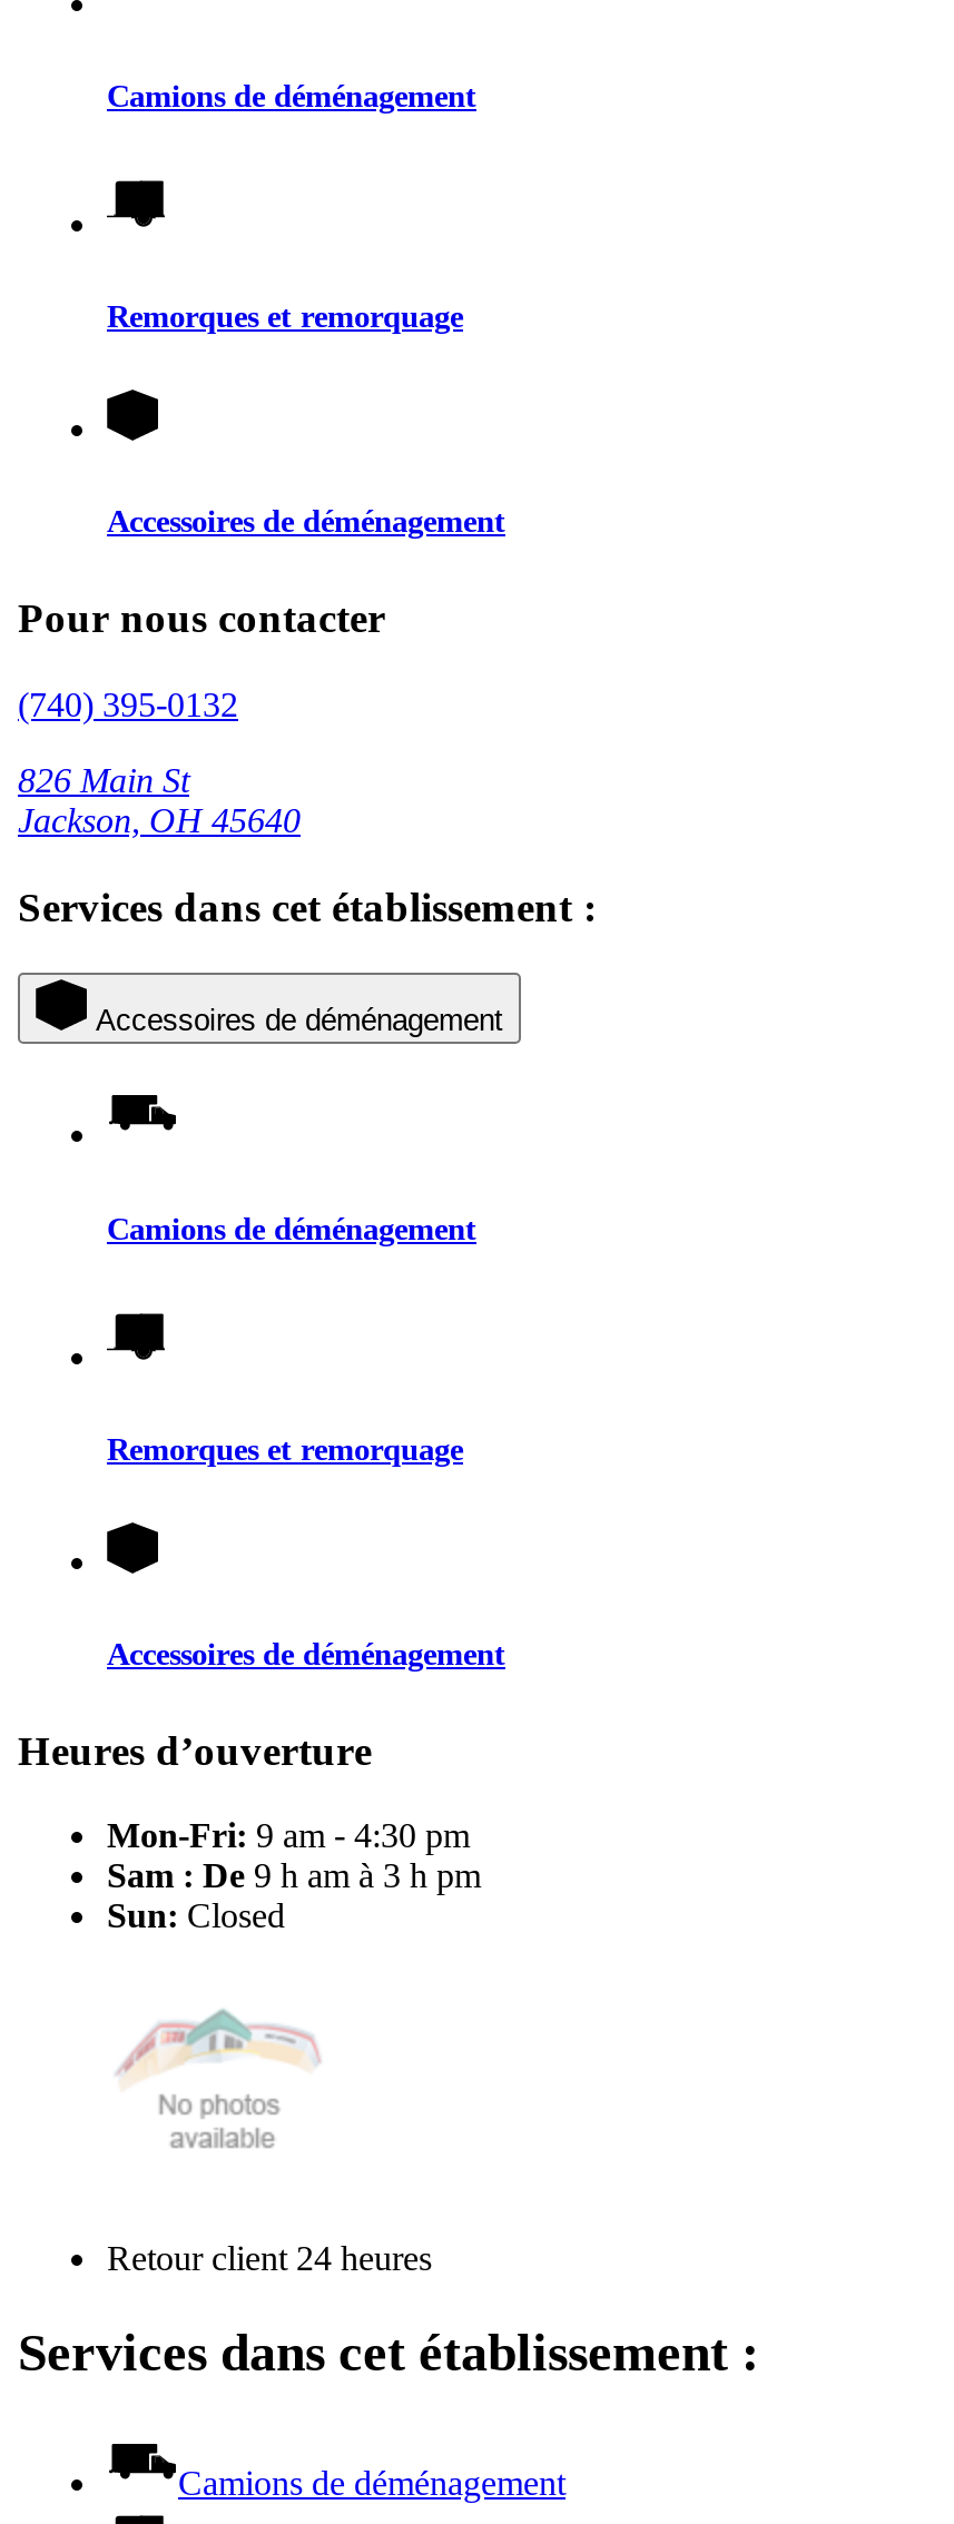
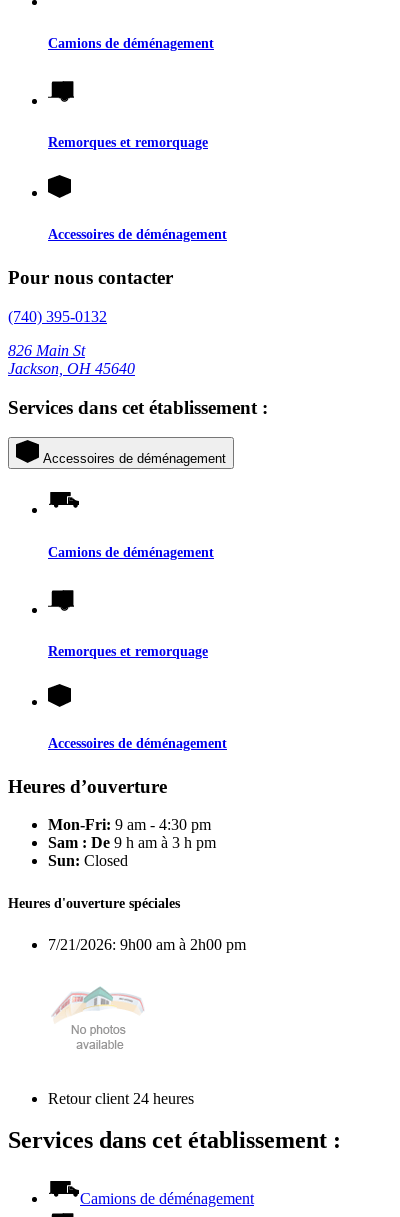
+ Heures d'ouverture spéciales
+ 7/21/2026: 9h00 am à 2h00 pm
